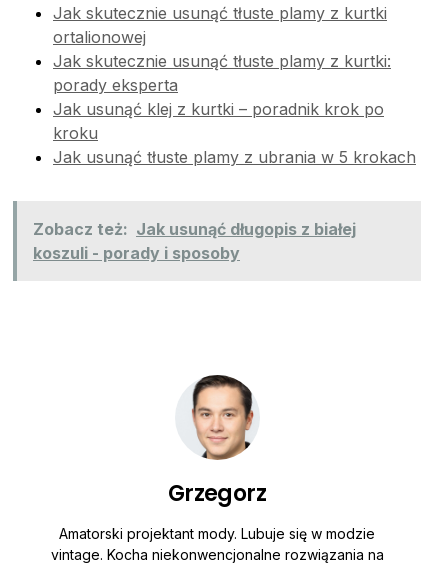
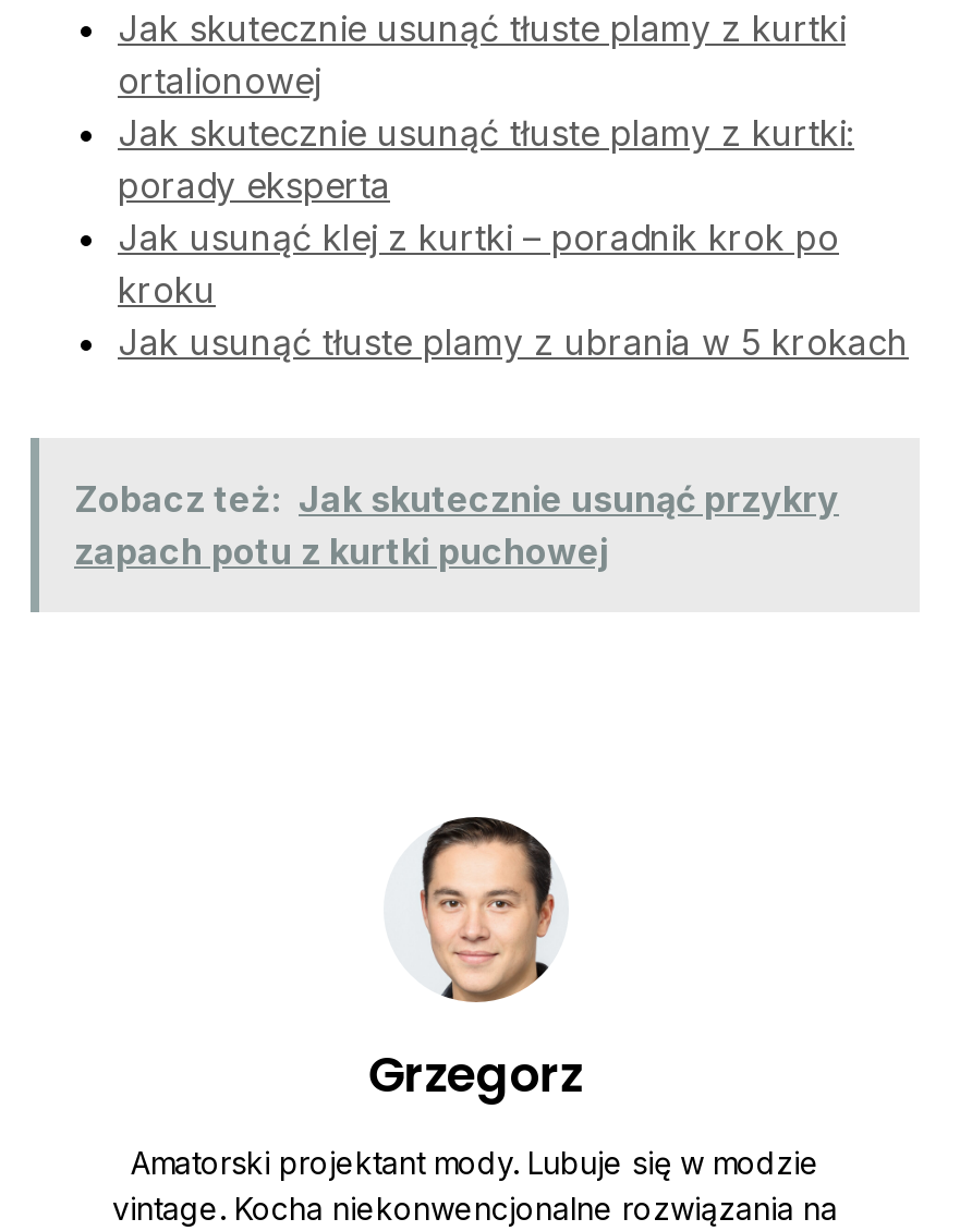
- Zobacz też: Jak usunąć długopis z białej
- koszuli - porady i sposoby
+ Zobacz też: Jak skutecznie usunąć przykry
+ zapach potu z kurtki puchowej
